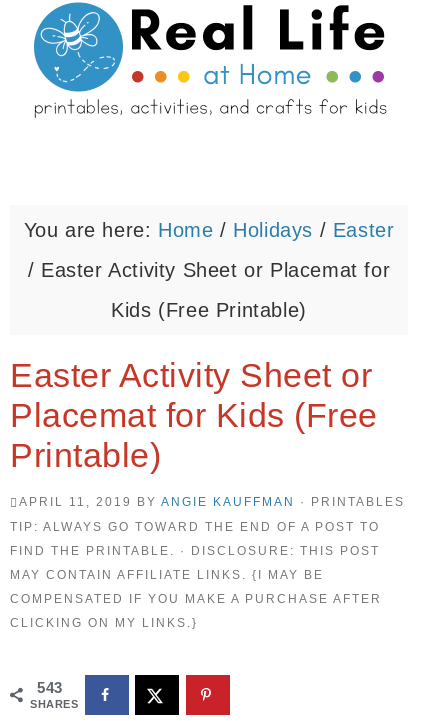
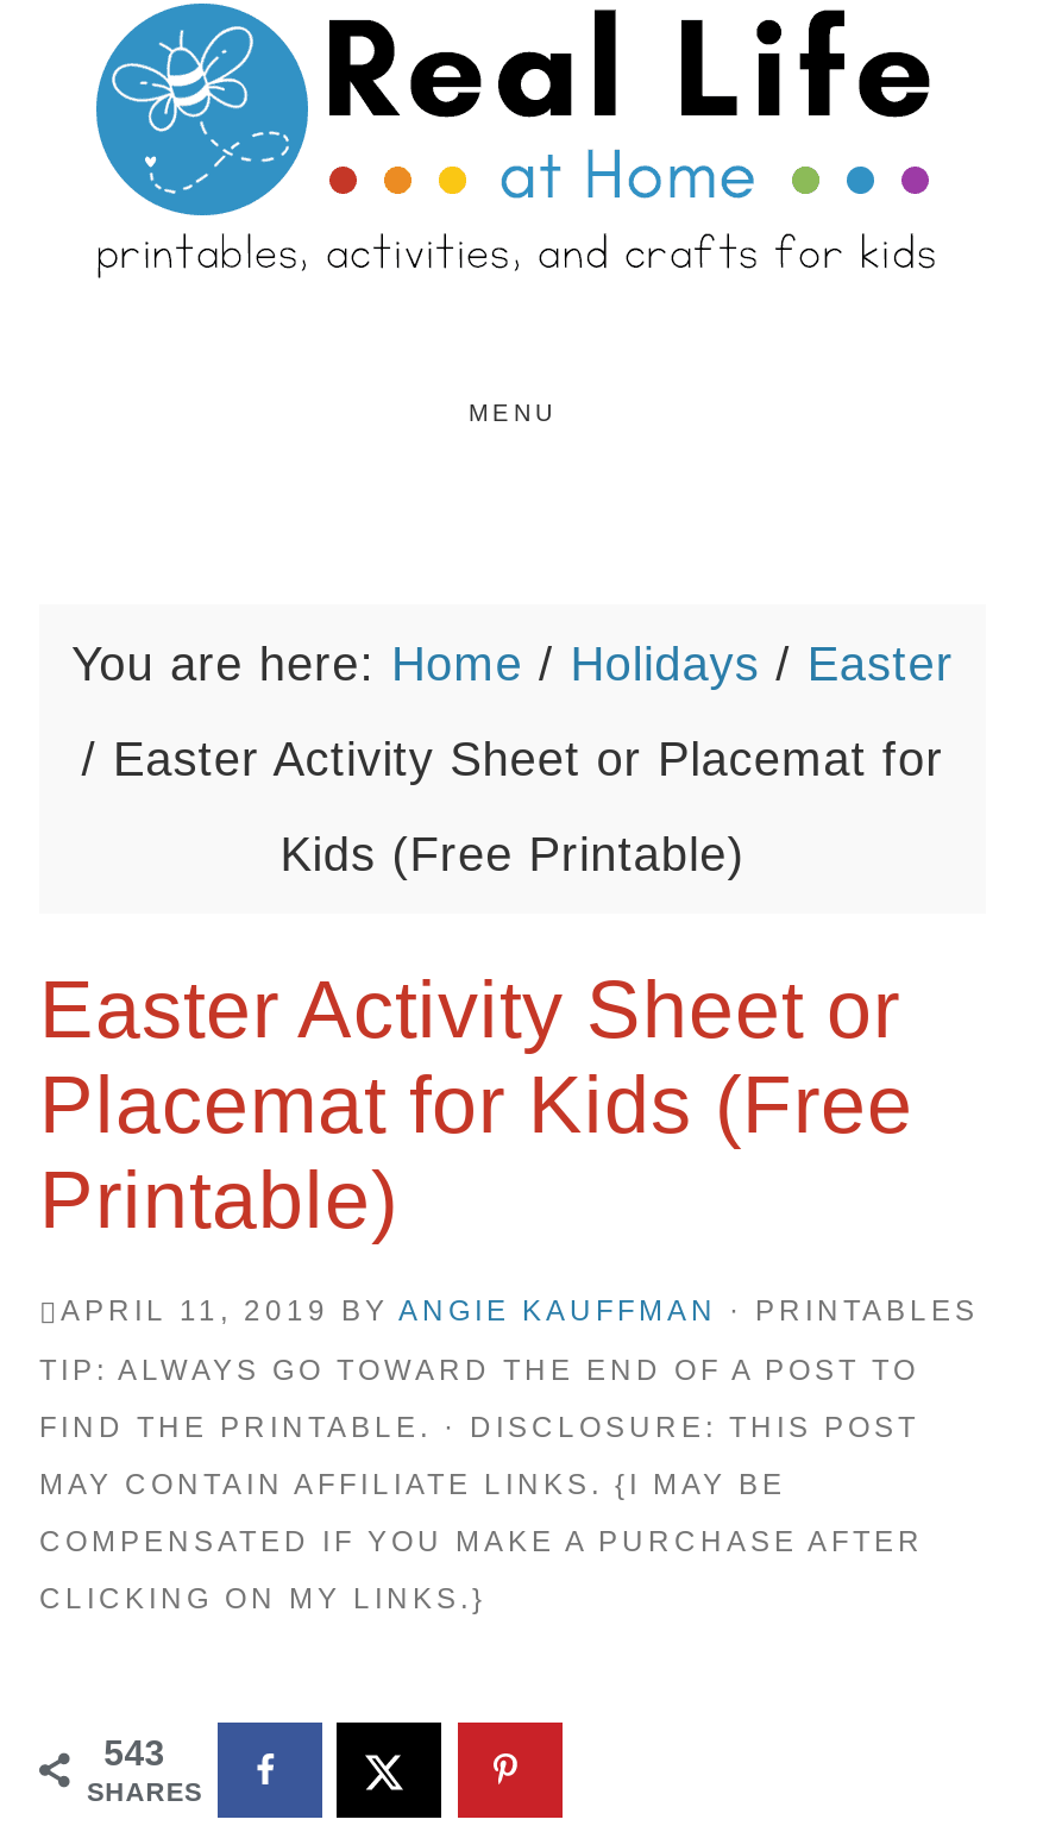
+ MENU
